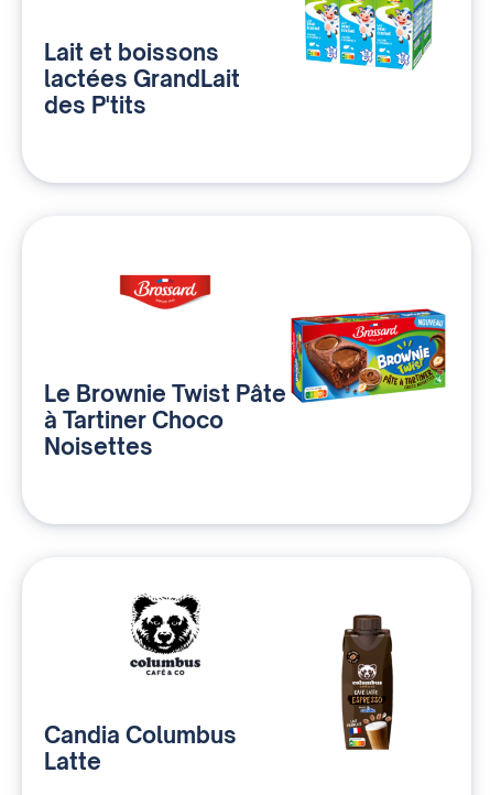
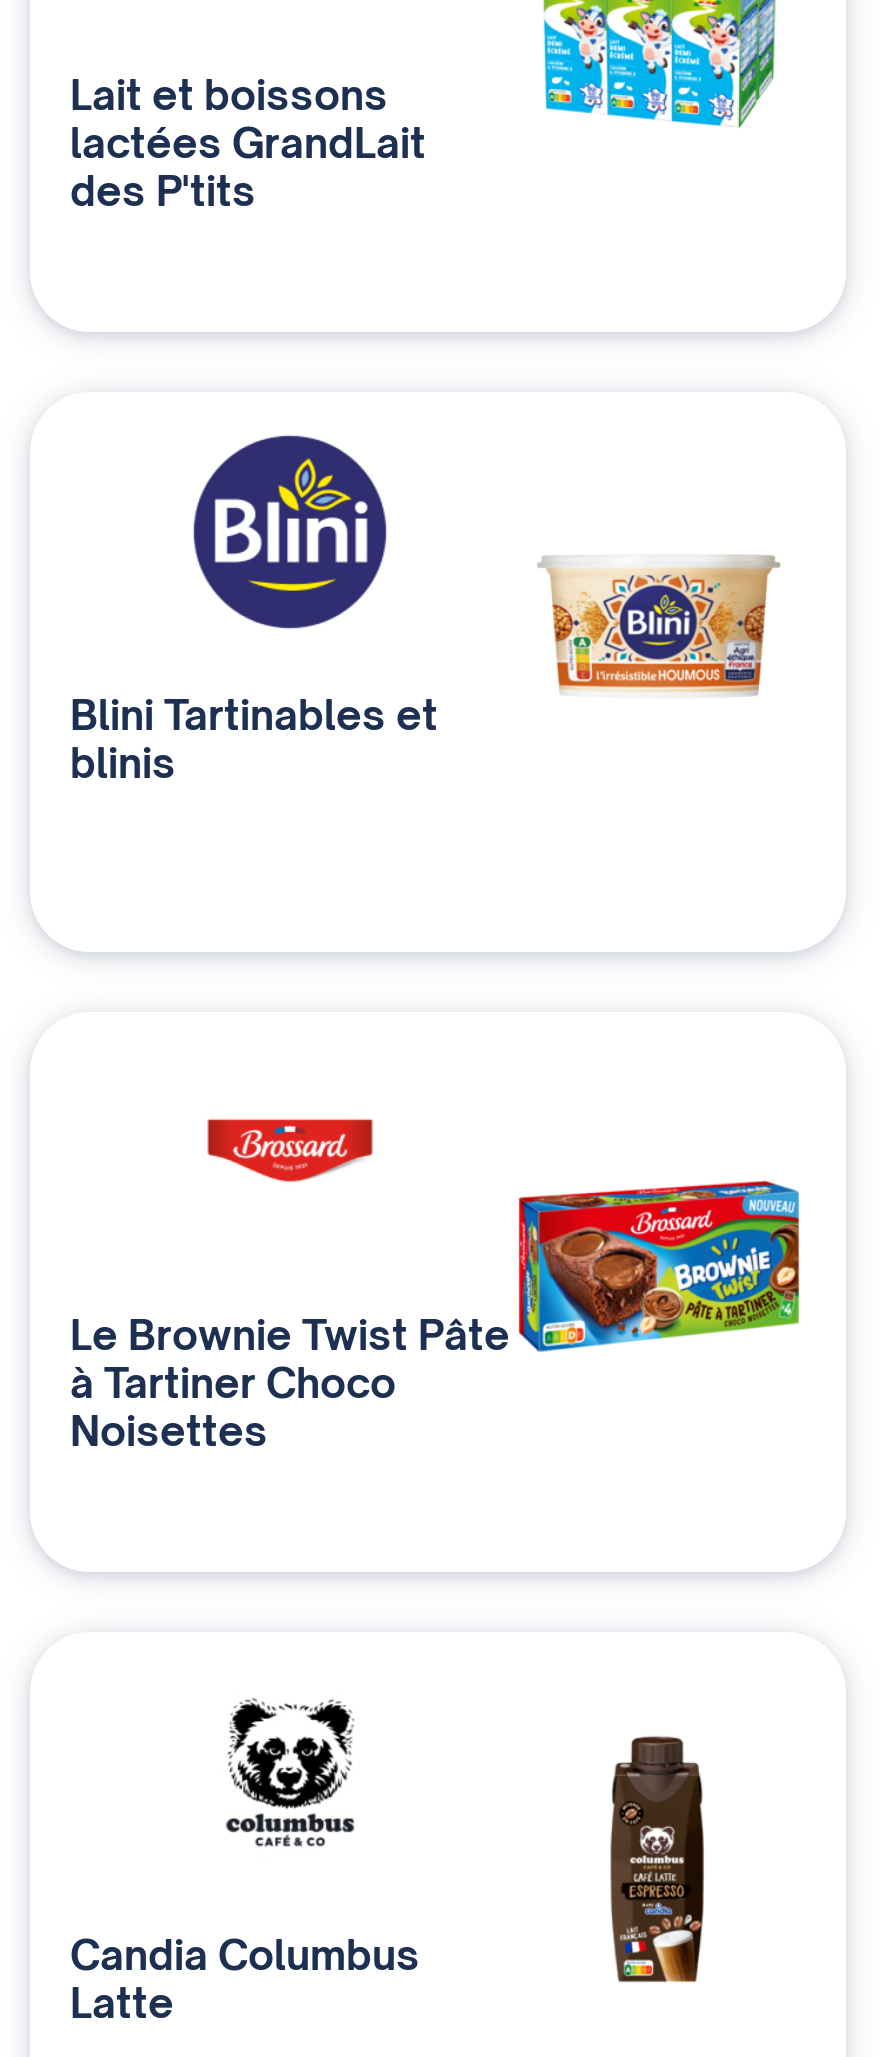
+ [image]
+ Blini Tartinables et
+ blinis

+ [image]
